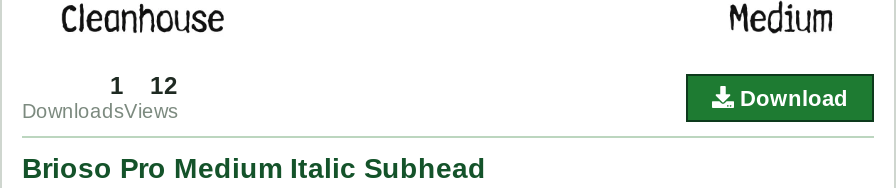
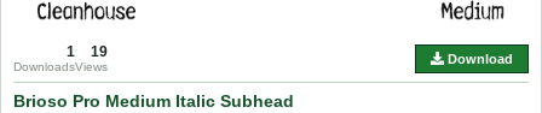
- 1 12
+ 1 19
